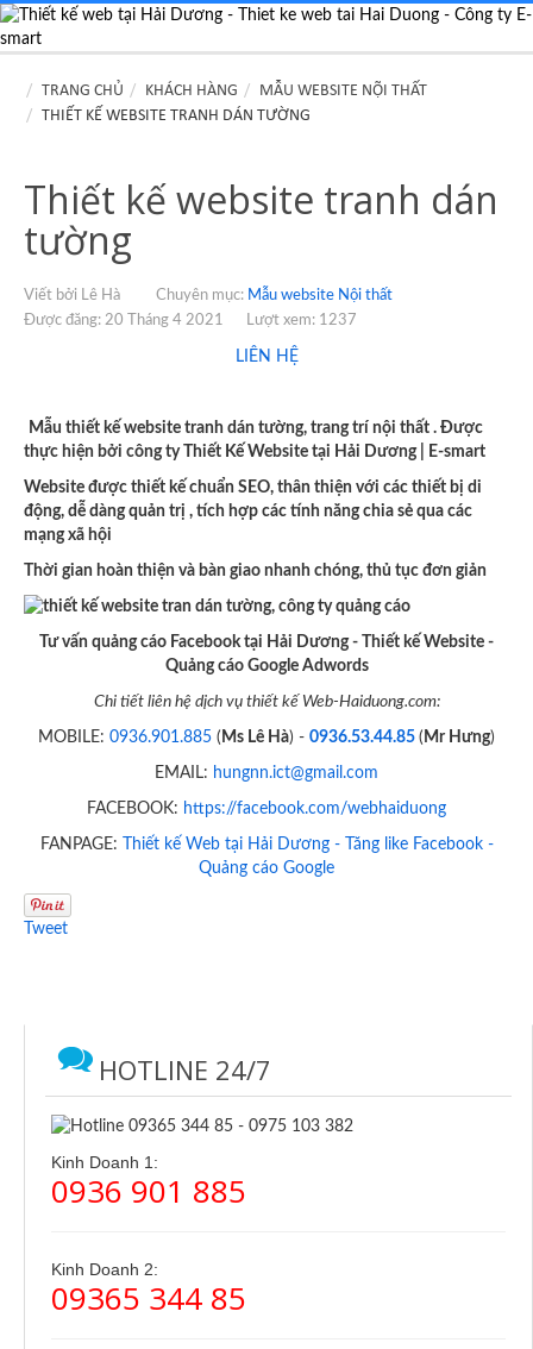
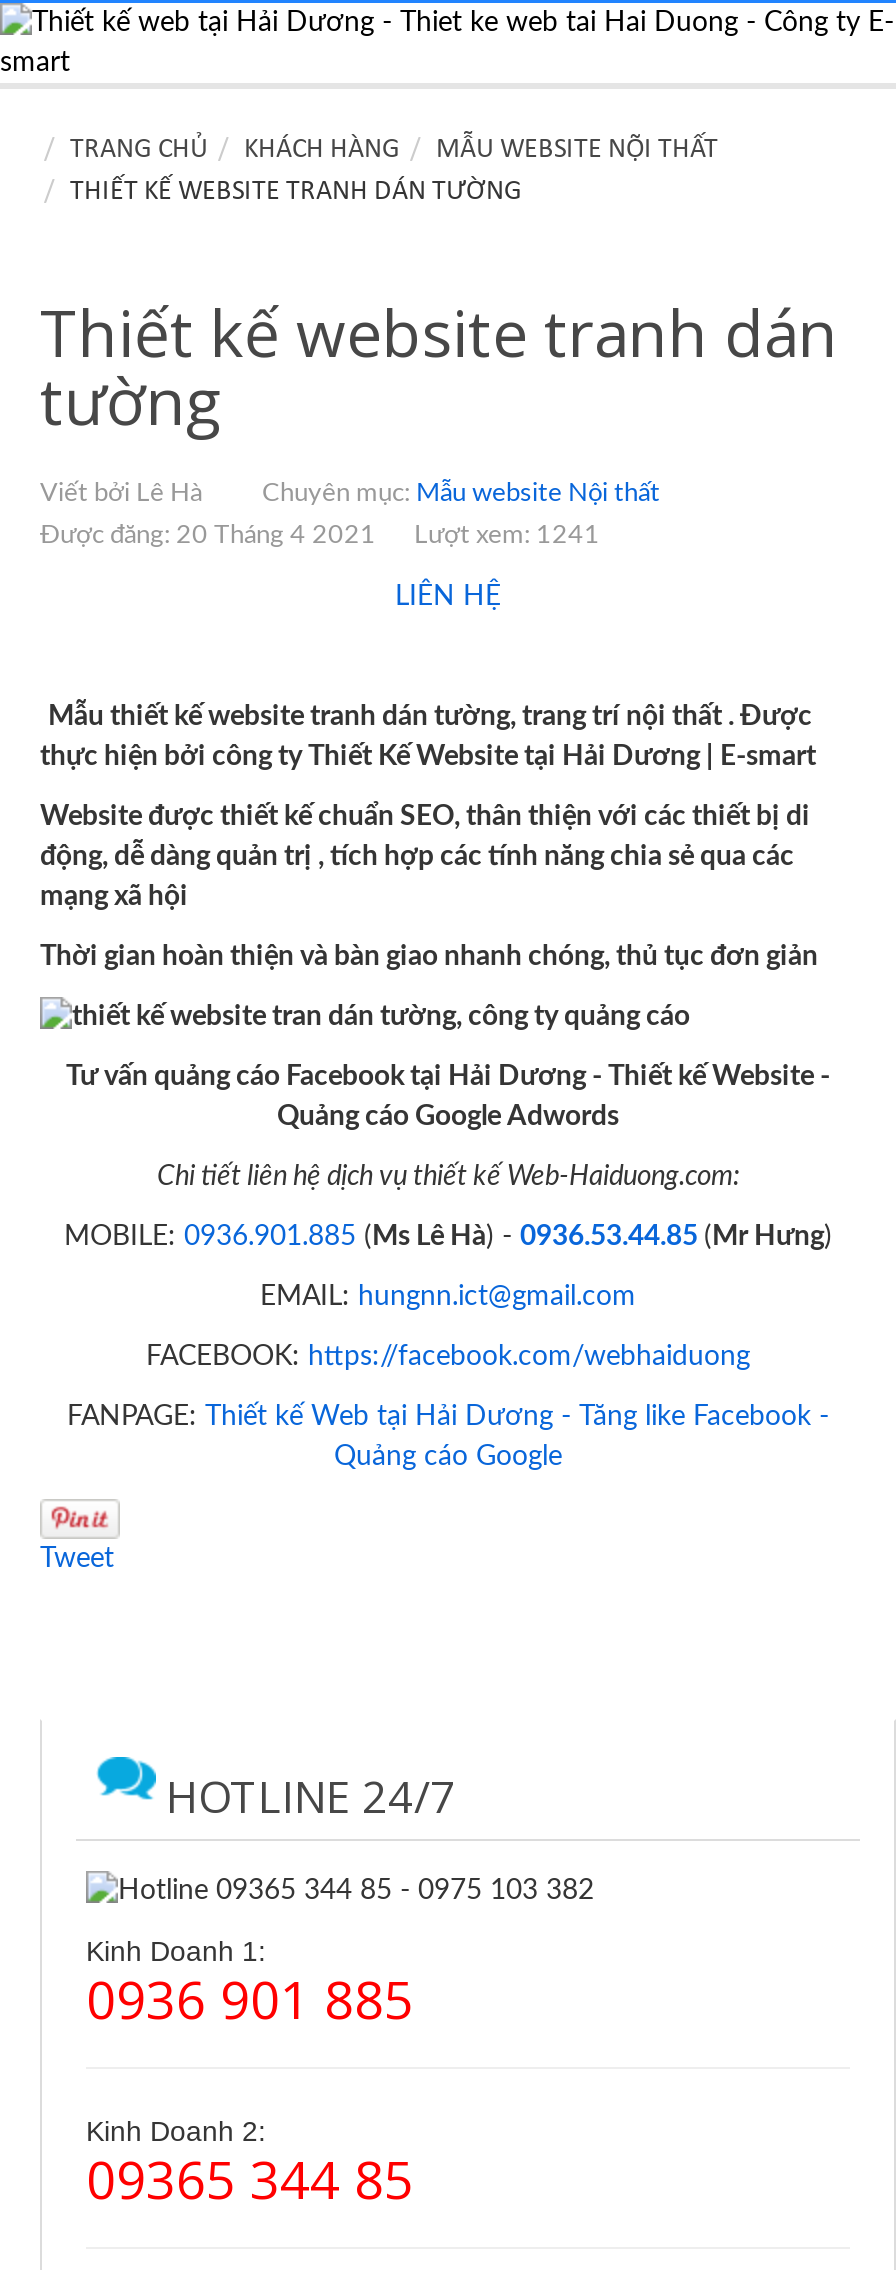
- Lượt xem: 1237
+ Lượt xem: 1241
